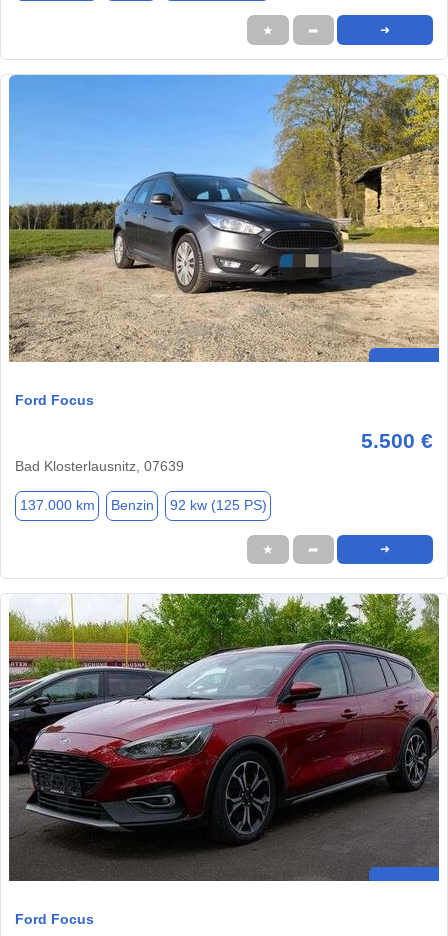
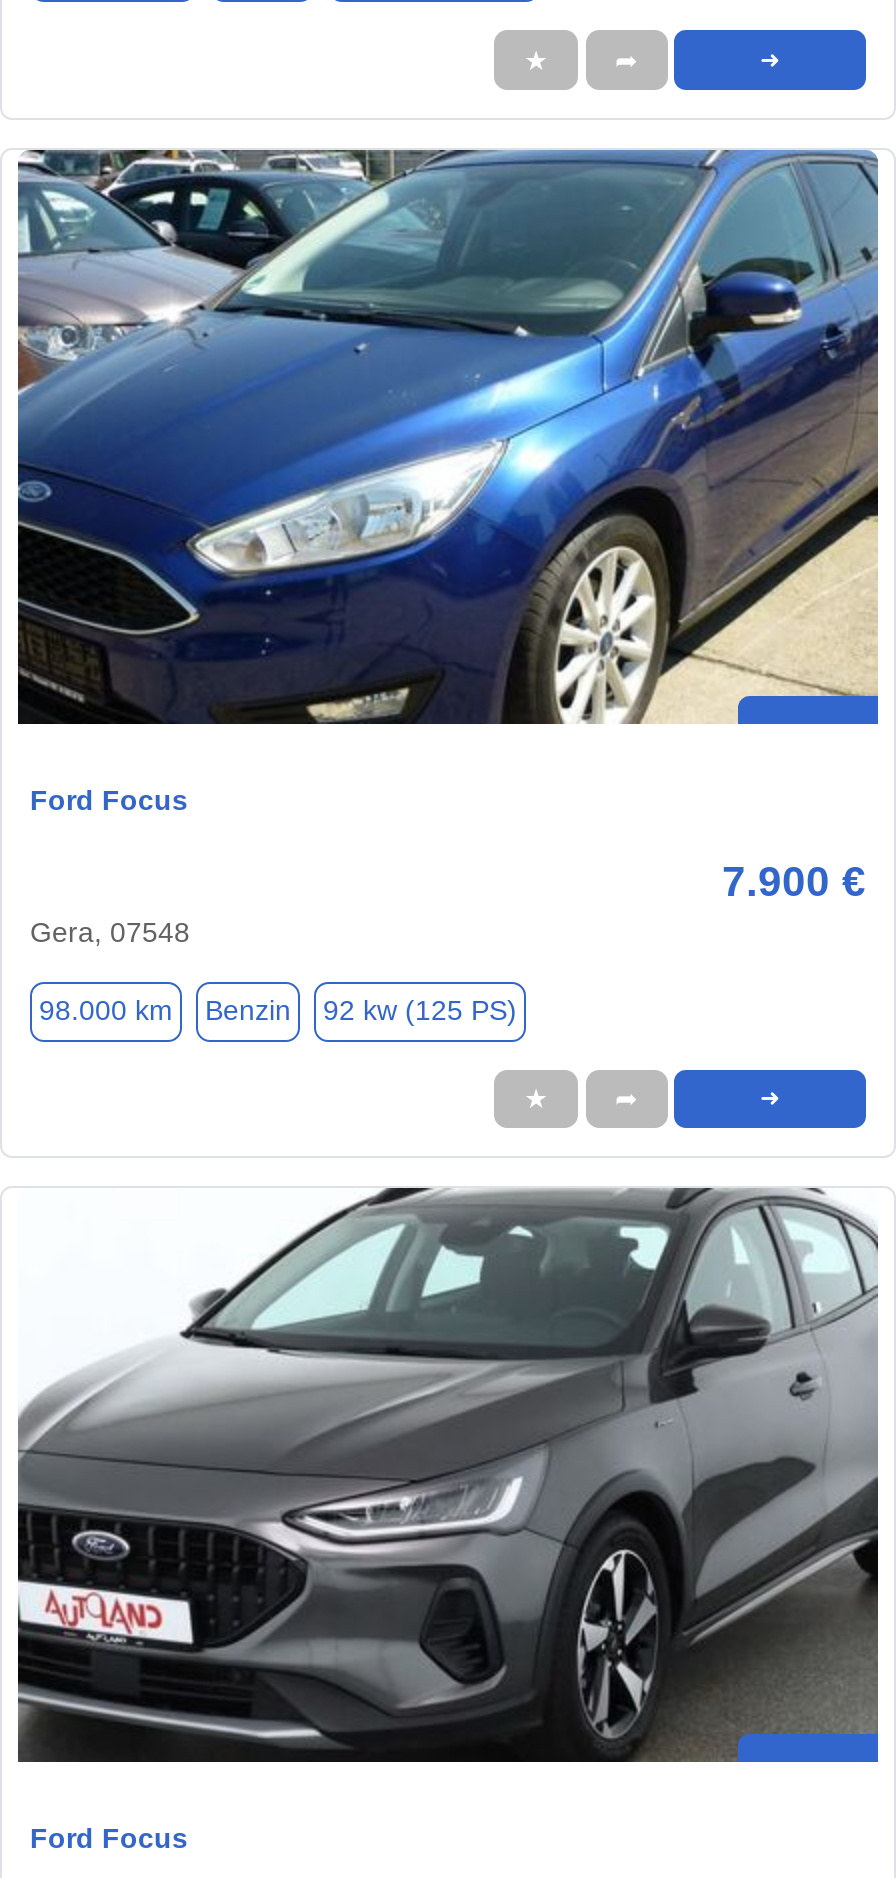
- [image]
+ [image]

- 5.500 €
- Bad Klosterlausnitz, 07639
+ 7.900 €
+ Gera, 07548

- 137.000 km Benzin 92 kw (125 PS)
+ 98.000 km Benzin 92 kw (125 PS)

- [image]
+ [image]
